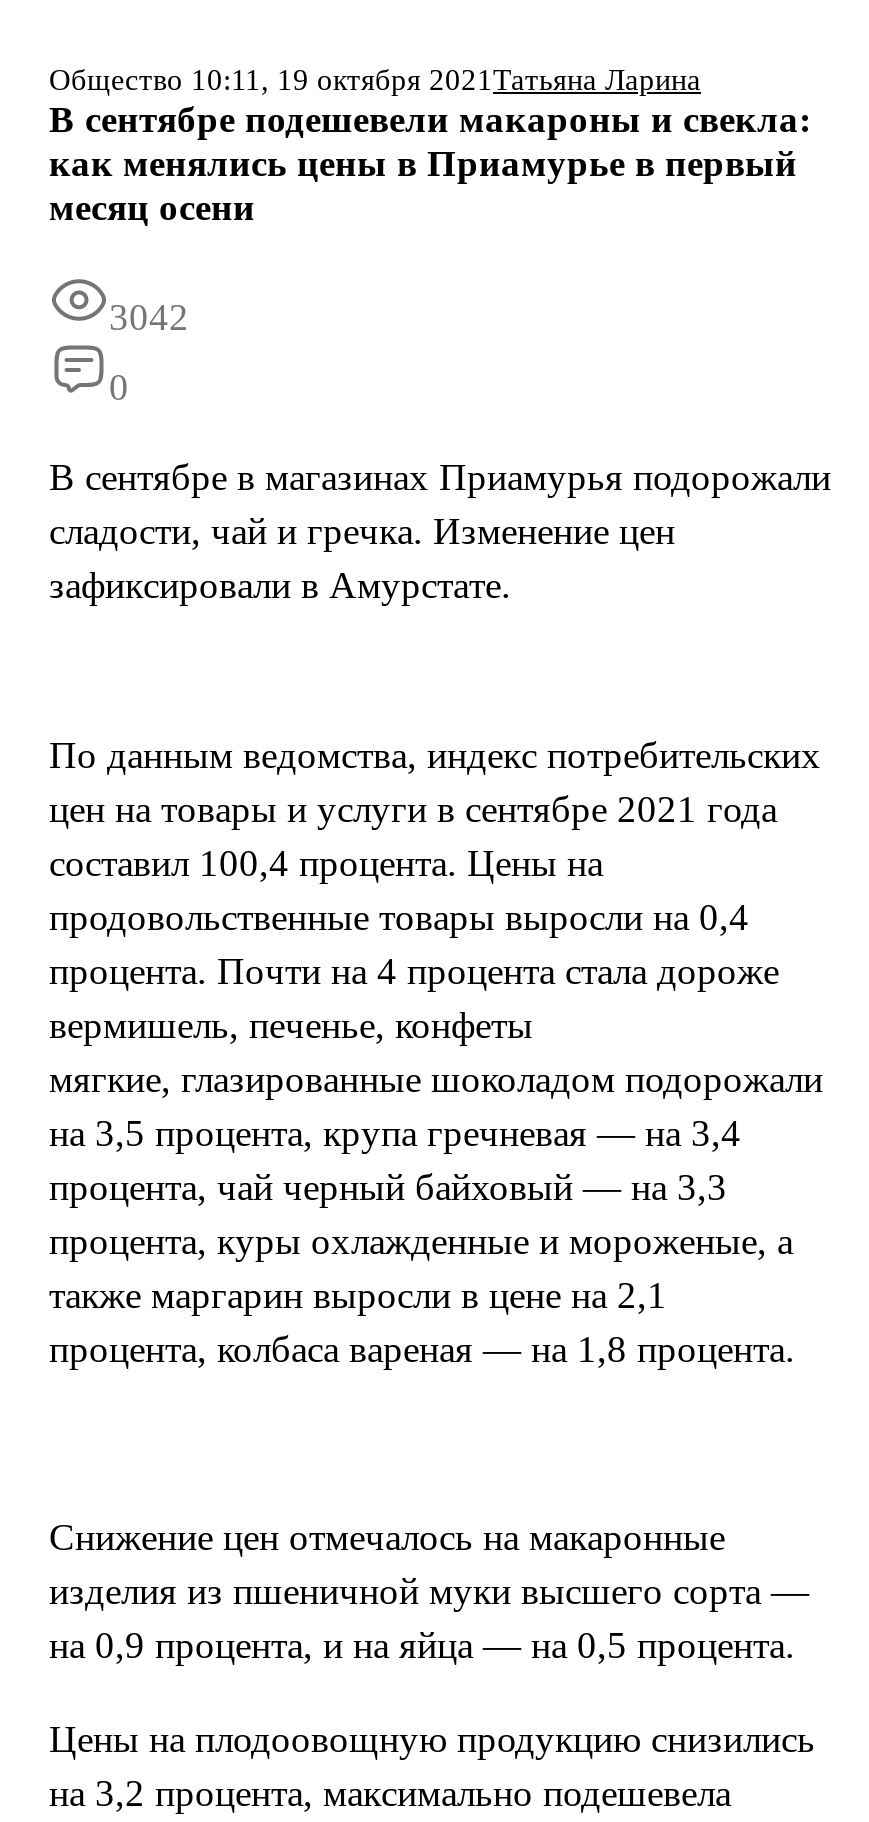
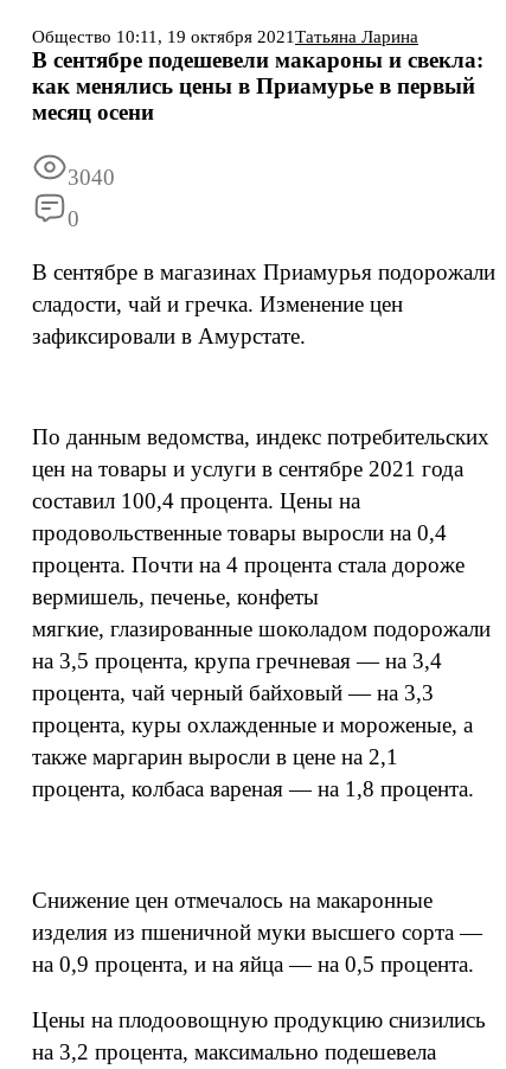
- 3042
+ 3040
